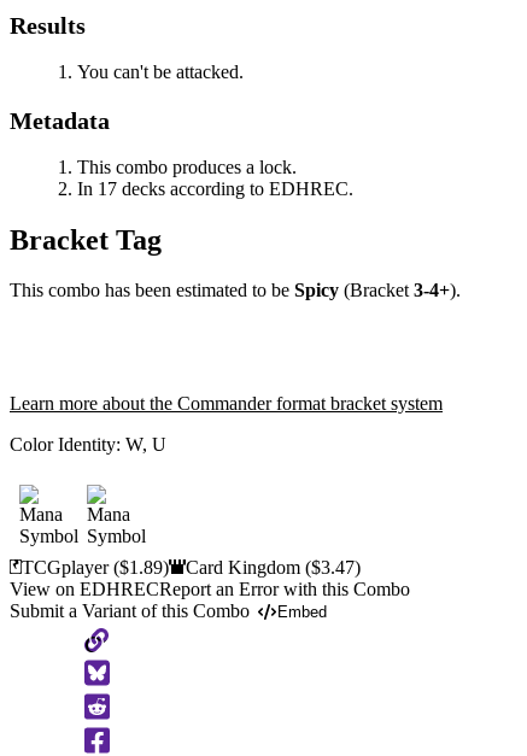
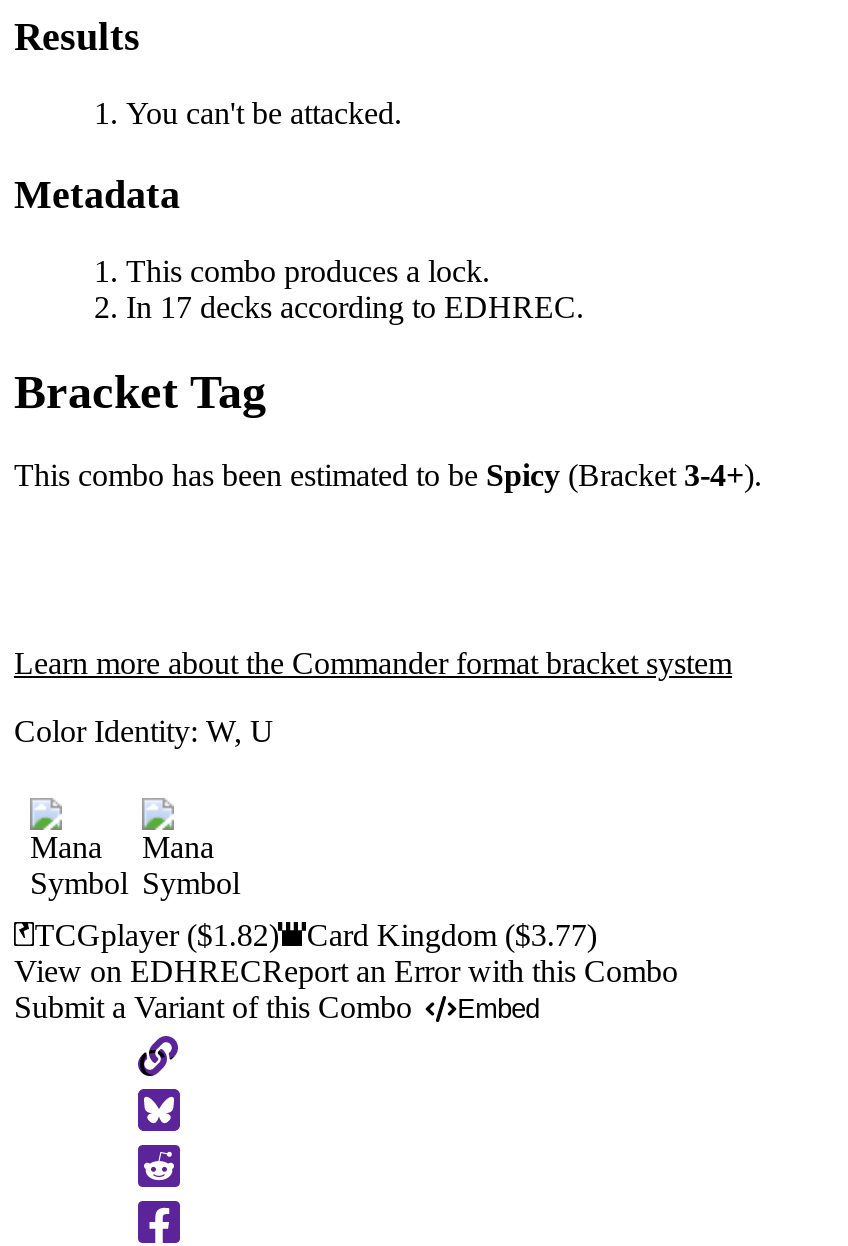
- TCGplayer ($1.89)
+ TCGplayer ($1.82)

- Card Kingdom ($3.47)
+ Card Kingdom ($3.77)
